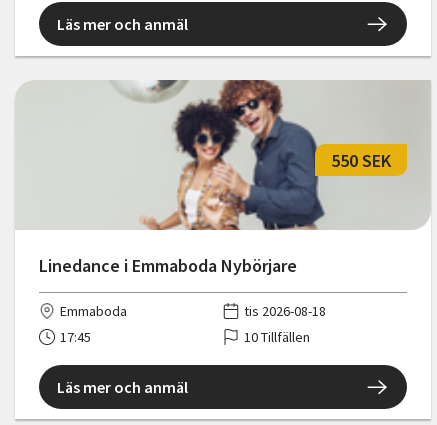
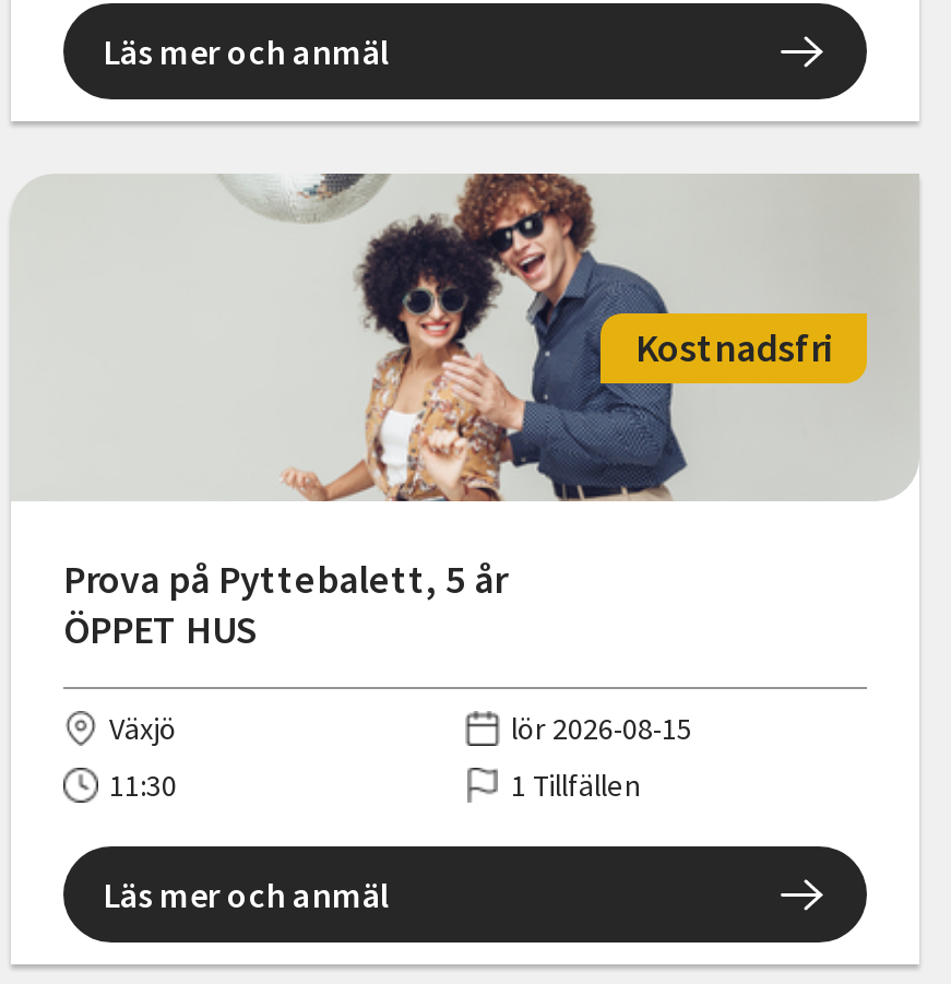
- 550 SEK
+ Kostnadsfri

- Linedance i Emmaboda Nybörjare
+ Prova på Pyttebalett, 5 år
+ ÖPPET HUS

- Emmaboda
- tis 2026-08-18
- 17:45
- 10 Tillfällen
+ Växjö
+ lör 2026-08-15
+ 11:30
+ 1 Tillfällen
